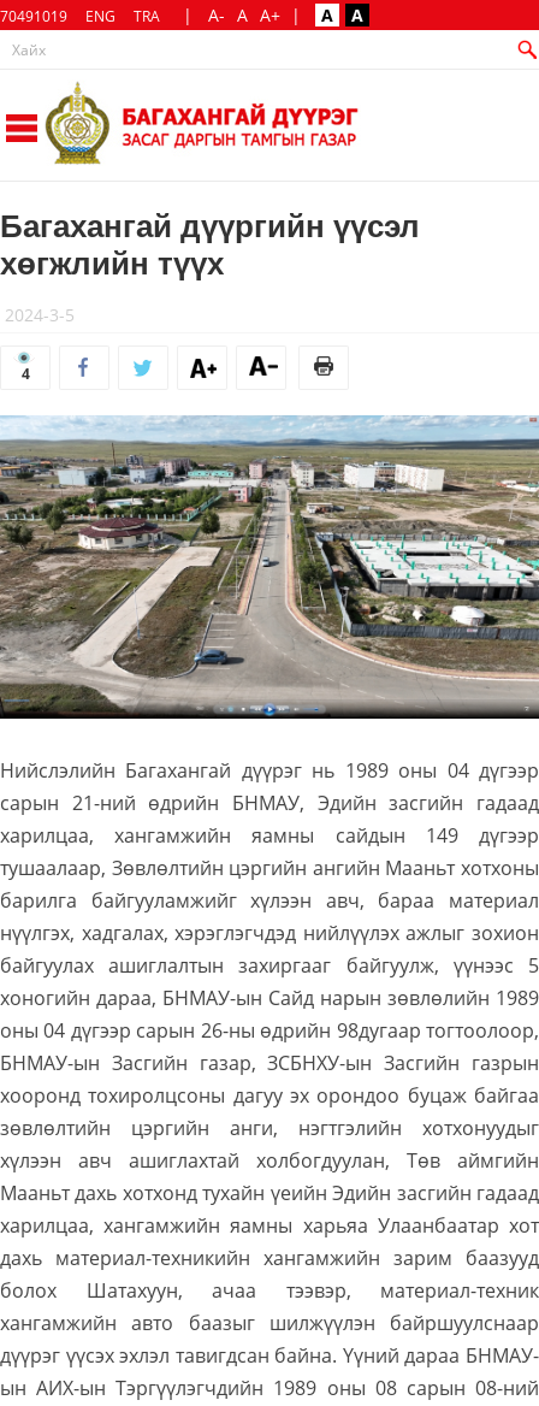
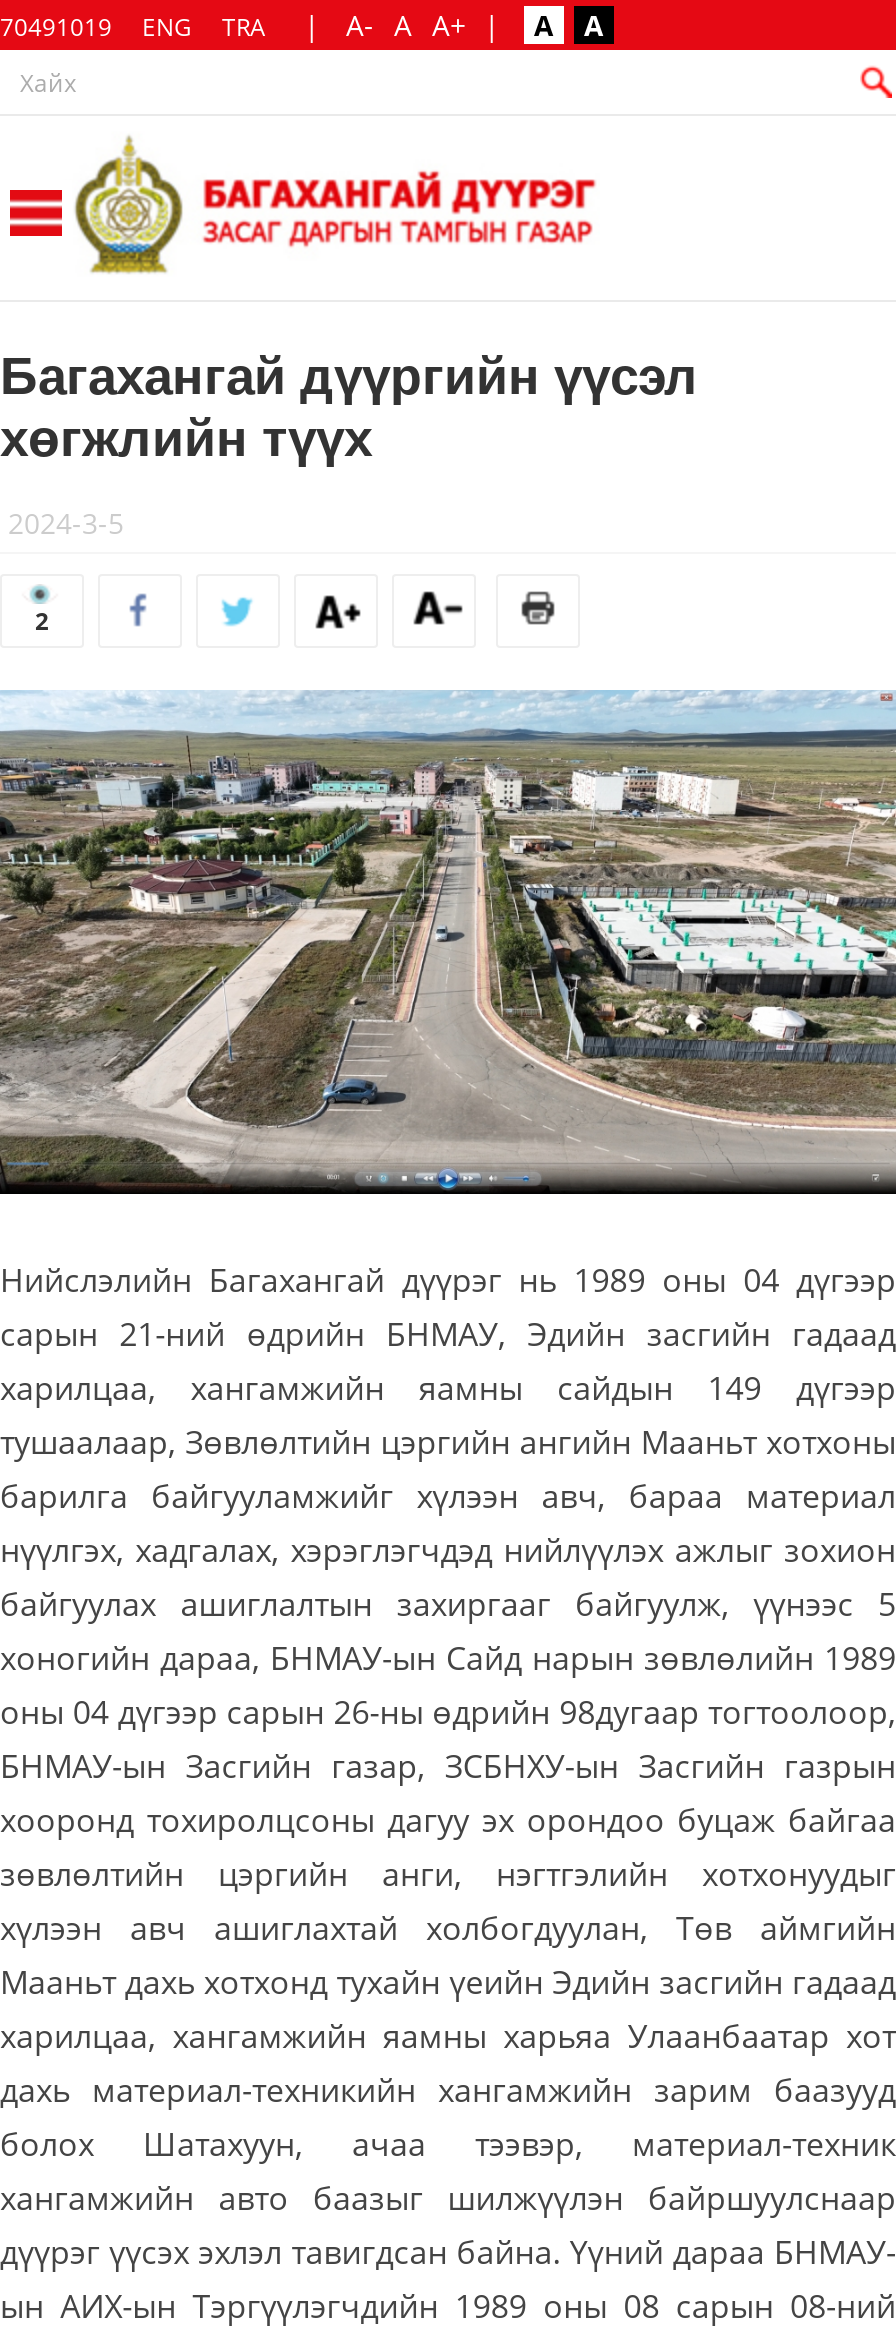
- 4
+ 2
